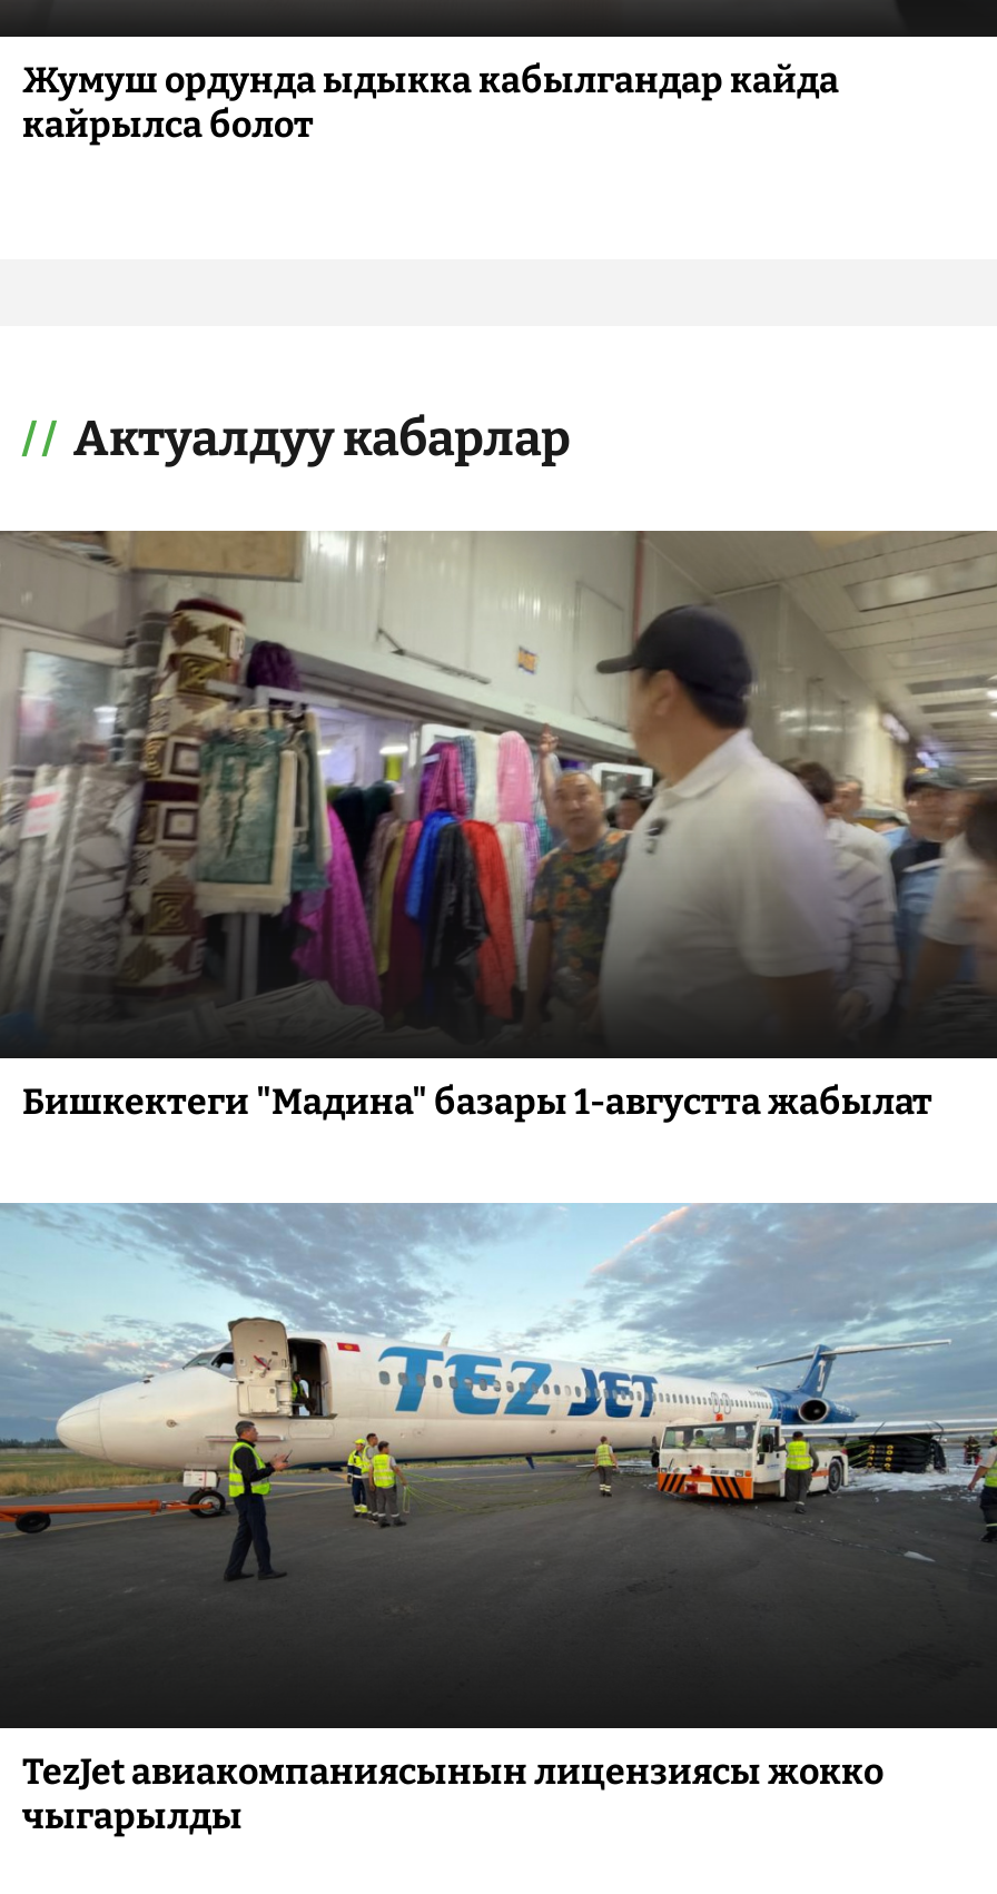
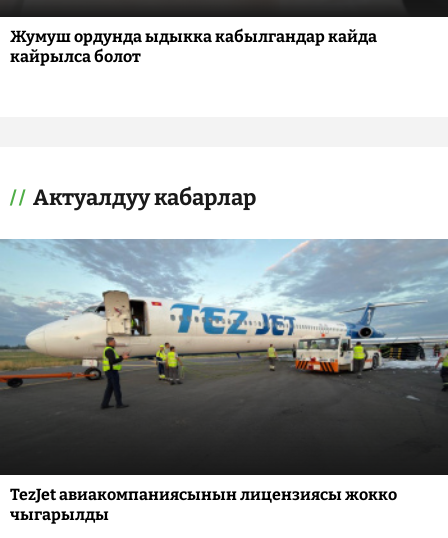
- [image]
- Бишкектеги "Мадина" базары 1-августта жабылат
